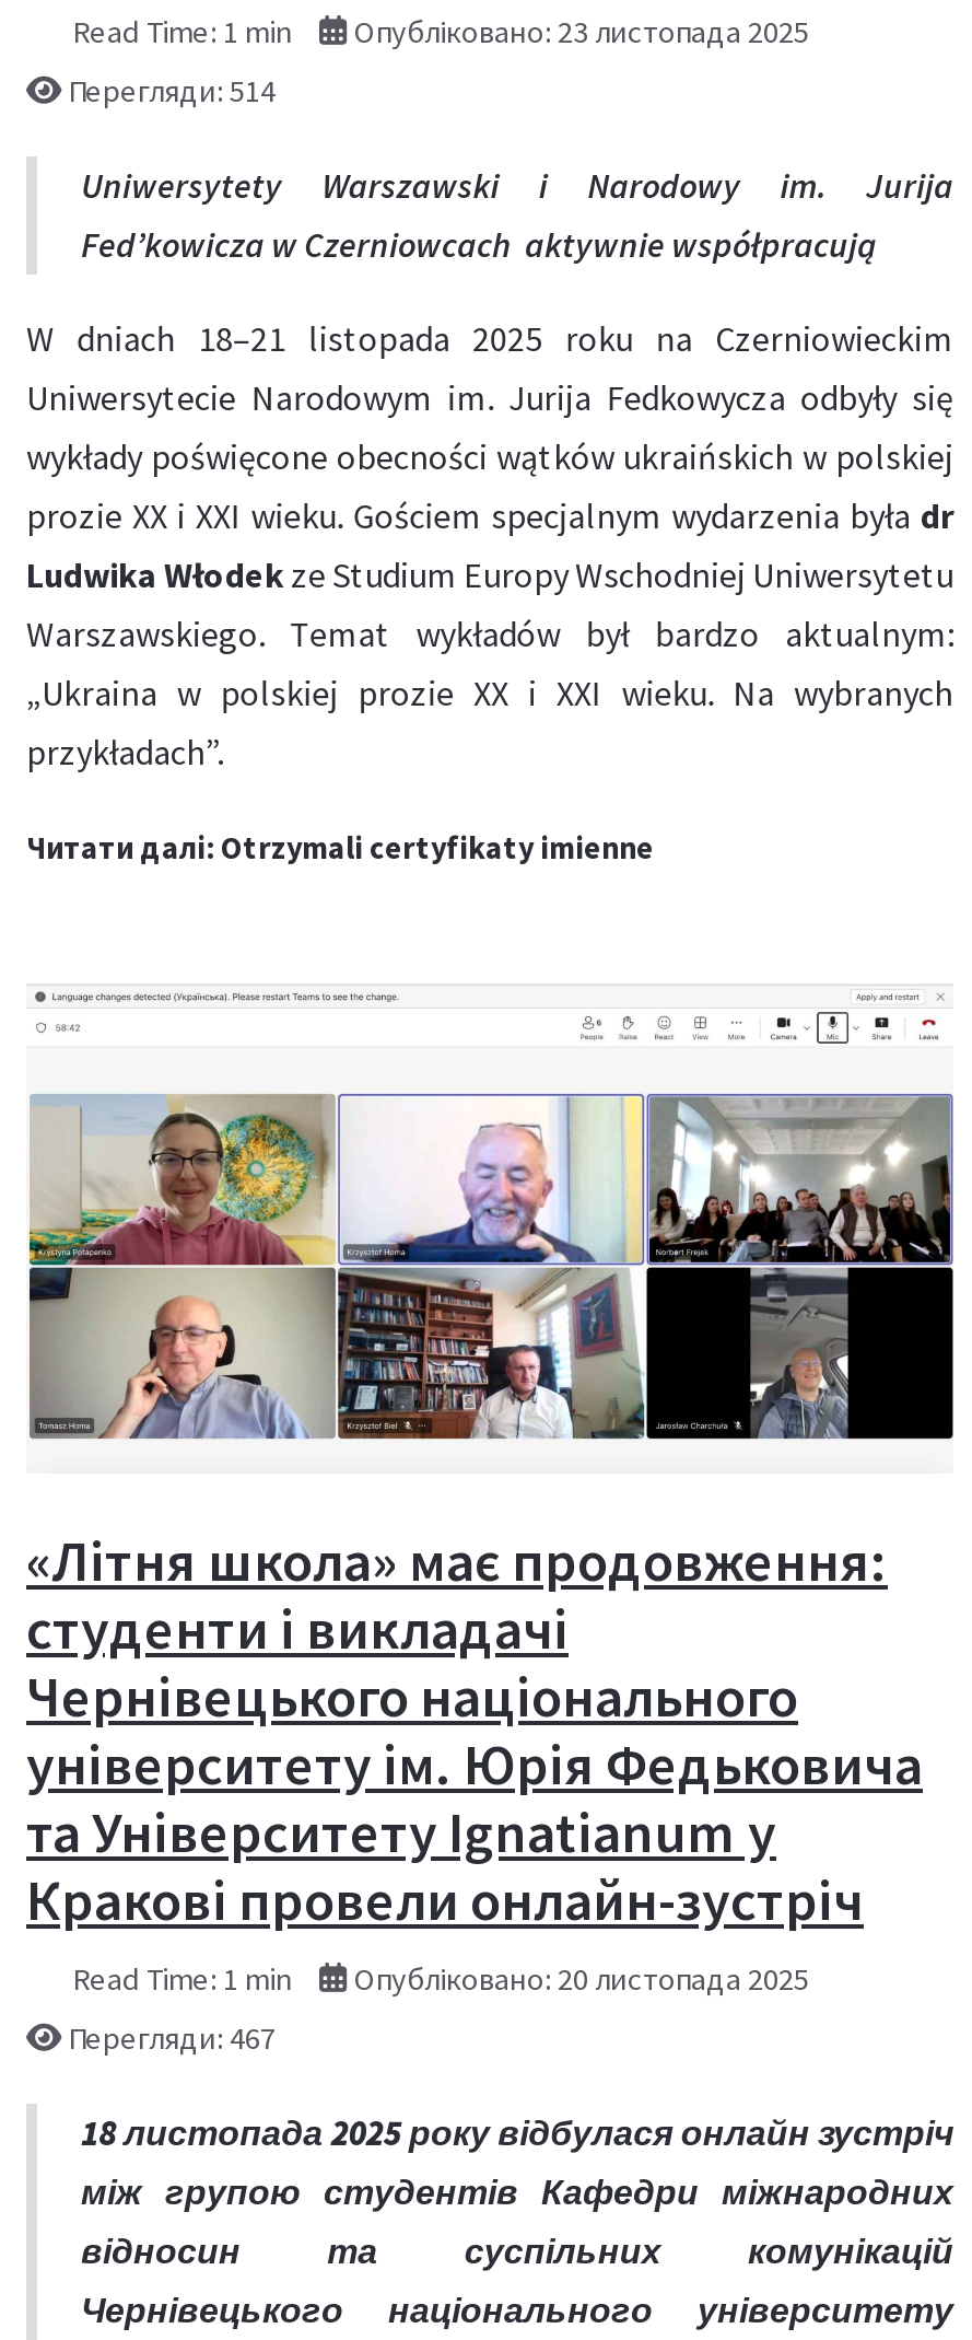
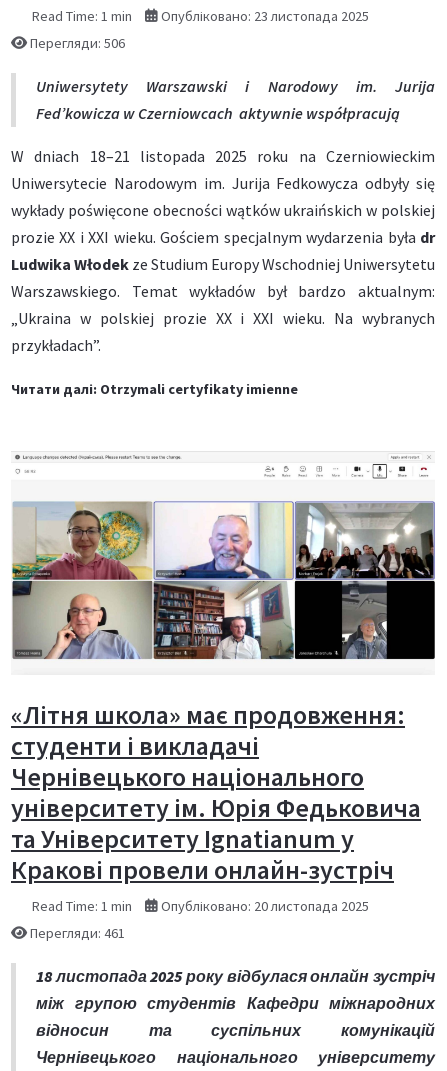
- Перегляди: 514
+ Перегляди: 506

- Перегляди: 467
+ Перегляди: 461
